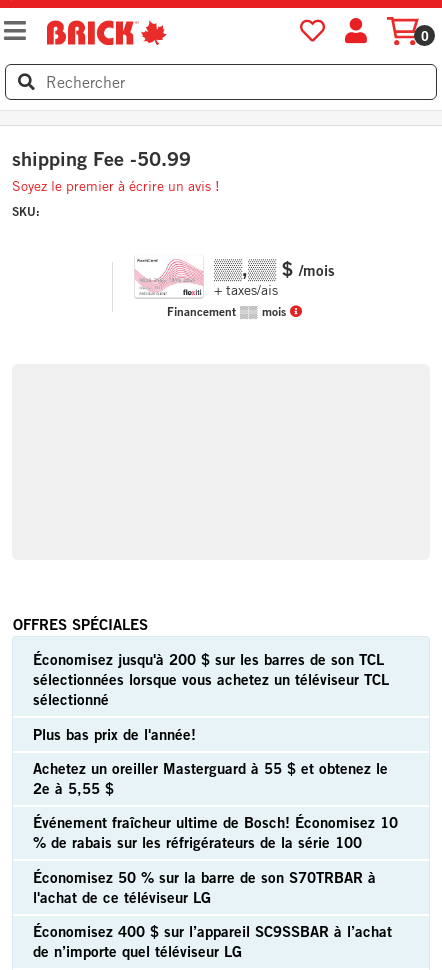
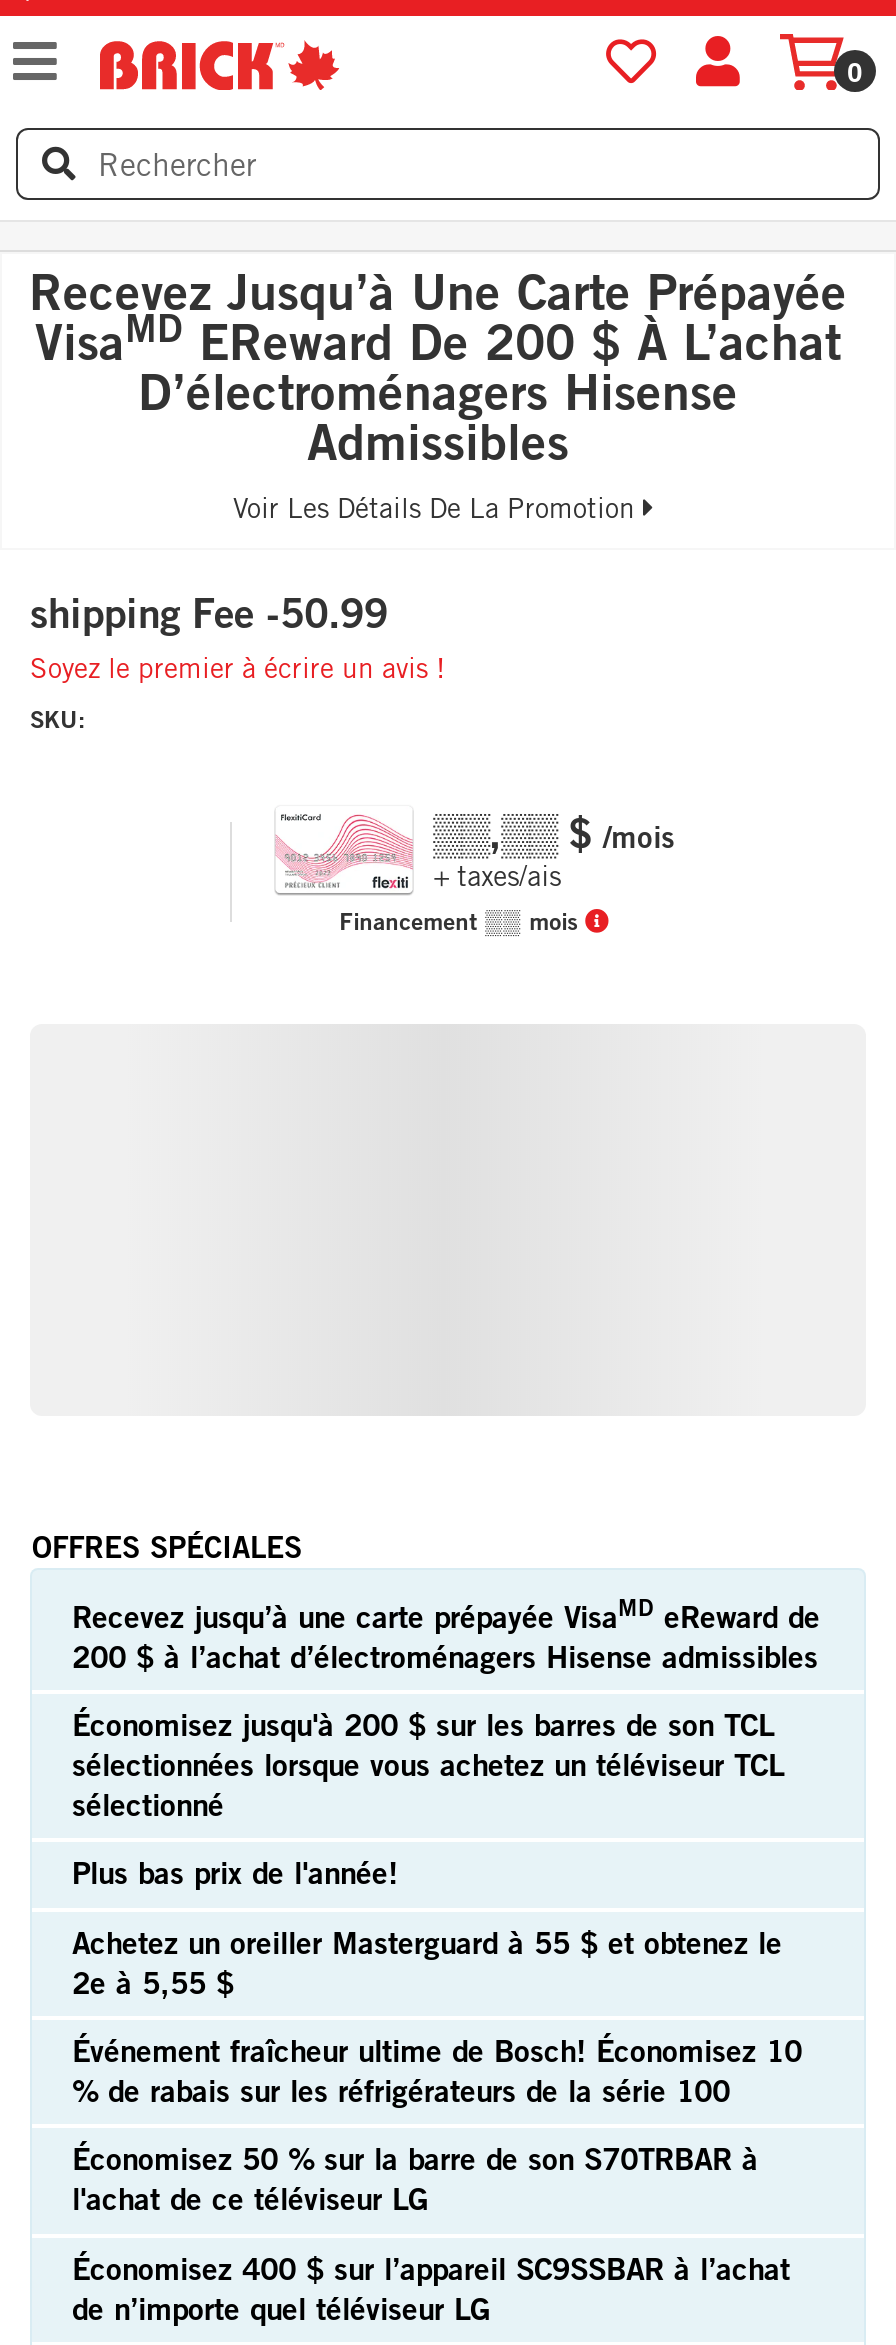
+ Recevez Jusqu’à Une Carte Prépayée
+ VisaMDEReward De 200 $ À L’achat
+ D’électroménagers Hisense
+ Admissibles
+ Voir Les Détails De La Promotion

+ Recevez jusqu’à une carte prépayée VisaMD eReward de
+ 200 $ à l’achat d’électroménagers Hisense admissibles
